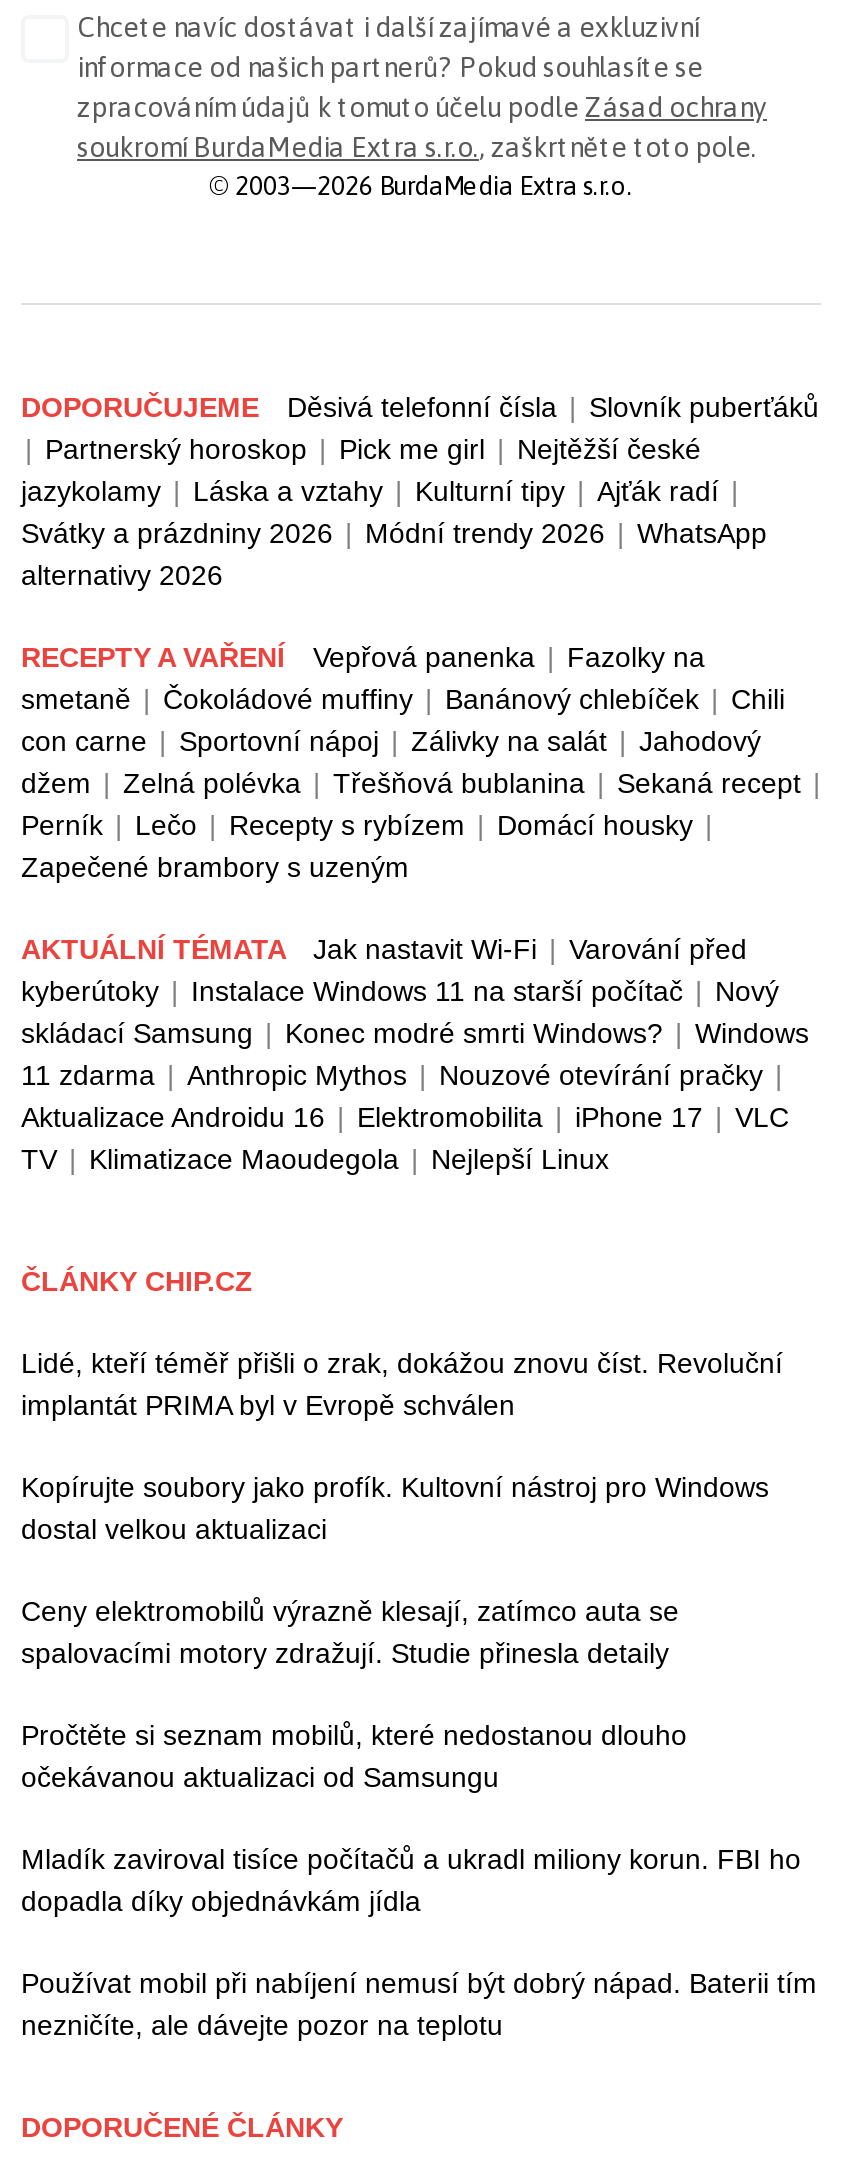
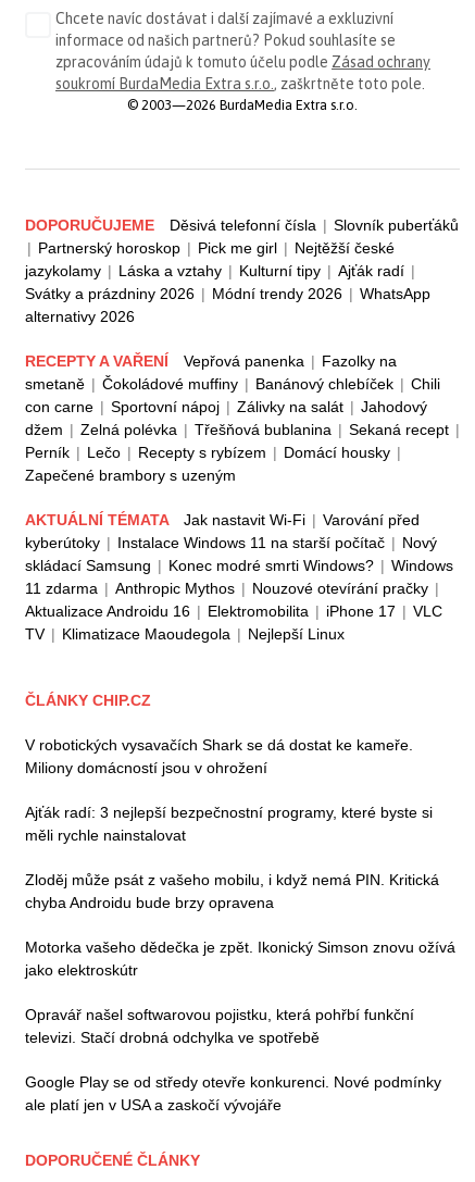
- Lidé, kteří téměř přišli o zrak, dokážou znovu číst. Revoluční
- implantát PRIMA byl v Evropě schválen
+ V robotických vysavačích Shark se dá dostat ke kameře.
+ Miliony domácností jsou v ohrožení

- Kopírujte soubory jako profík. Kultovní nástroj pro Windows
- dostal velkou aktualizaci
+ Ajťák radí: 3 nejlepší bezpečnostní programy, které byste si
+ měli rychle nainstalovat

- Ceny elektromobilů výrazně klesají, zatímco auta se
- spalovacími motory zdražují. Studie přinesla detaily
+ Zloděj může psát z vašeho mobilu, i když nemá PIN. Kritická
+ chyba Androidu bude brzy opravena

- Pročtěte si seznam mobilů, které nedostanou dlouho
- očekávanou aktualizaci od Samsungu
+ Motorka vašeho dědečka je zpět. Ikonický Simson znovu ožívá
+ jako elektroskútr

- Mladík zaviroval tisíce počítačů a ukradl miliony korun. FBI ho
- dopadla díky objednávkám jídla
+ Opravář našel softwarovou pojistku, která pohřbí funkční
+ televizi. Stačí drobná odchylka ve spotřebě

- Používat mobil při nabíjení nemusí být dobrý nápad. Baterii tím
- nezničíte, ale dávejte pozor na teplotu
+ Google Play se od středy otevře konkurenci. Nové podmínky
+ ale platí jen v USA a zaskočí vývojáře
